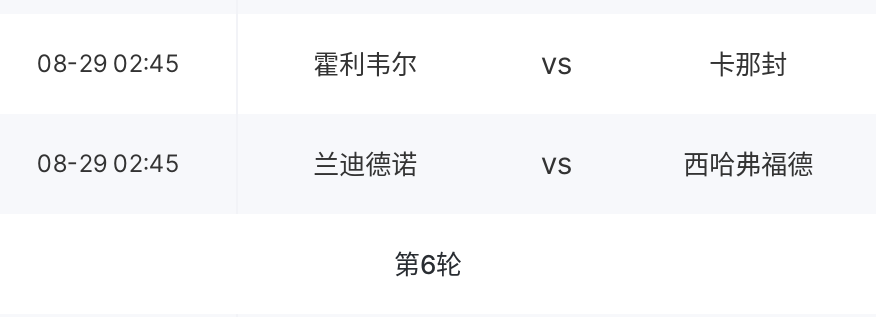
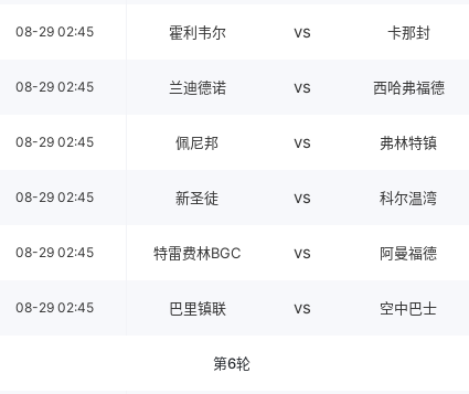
+ 08-29 02:45
+ 佩尼邦
+ vs
+ 弗林特镇
+ 08-29 02:45
+ 新圣徒
+ vs
+ 科尔温湾
+ 08-29 02:45
+ 特雷费林BGC
+ vs
+ 阿曼福德
+ 08-29 02:45
+ 巴里镇联
+ vs
+ 空中巴士
